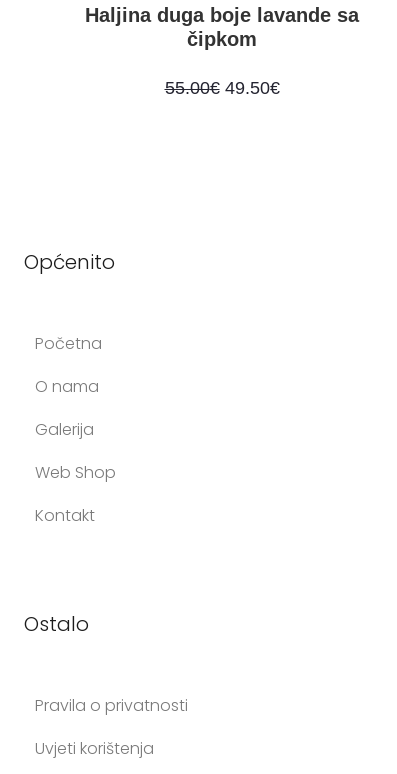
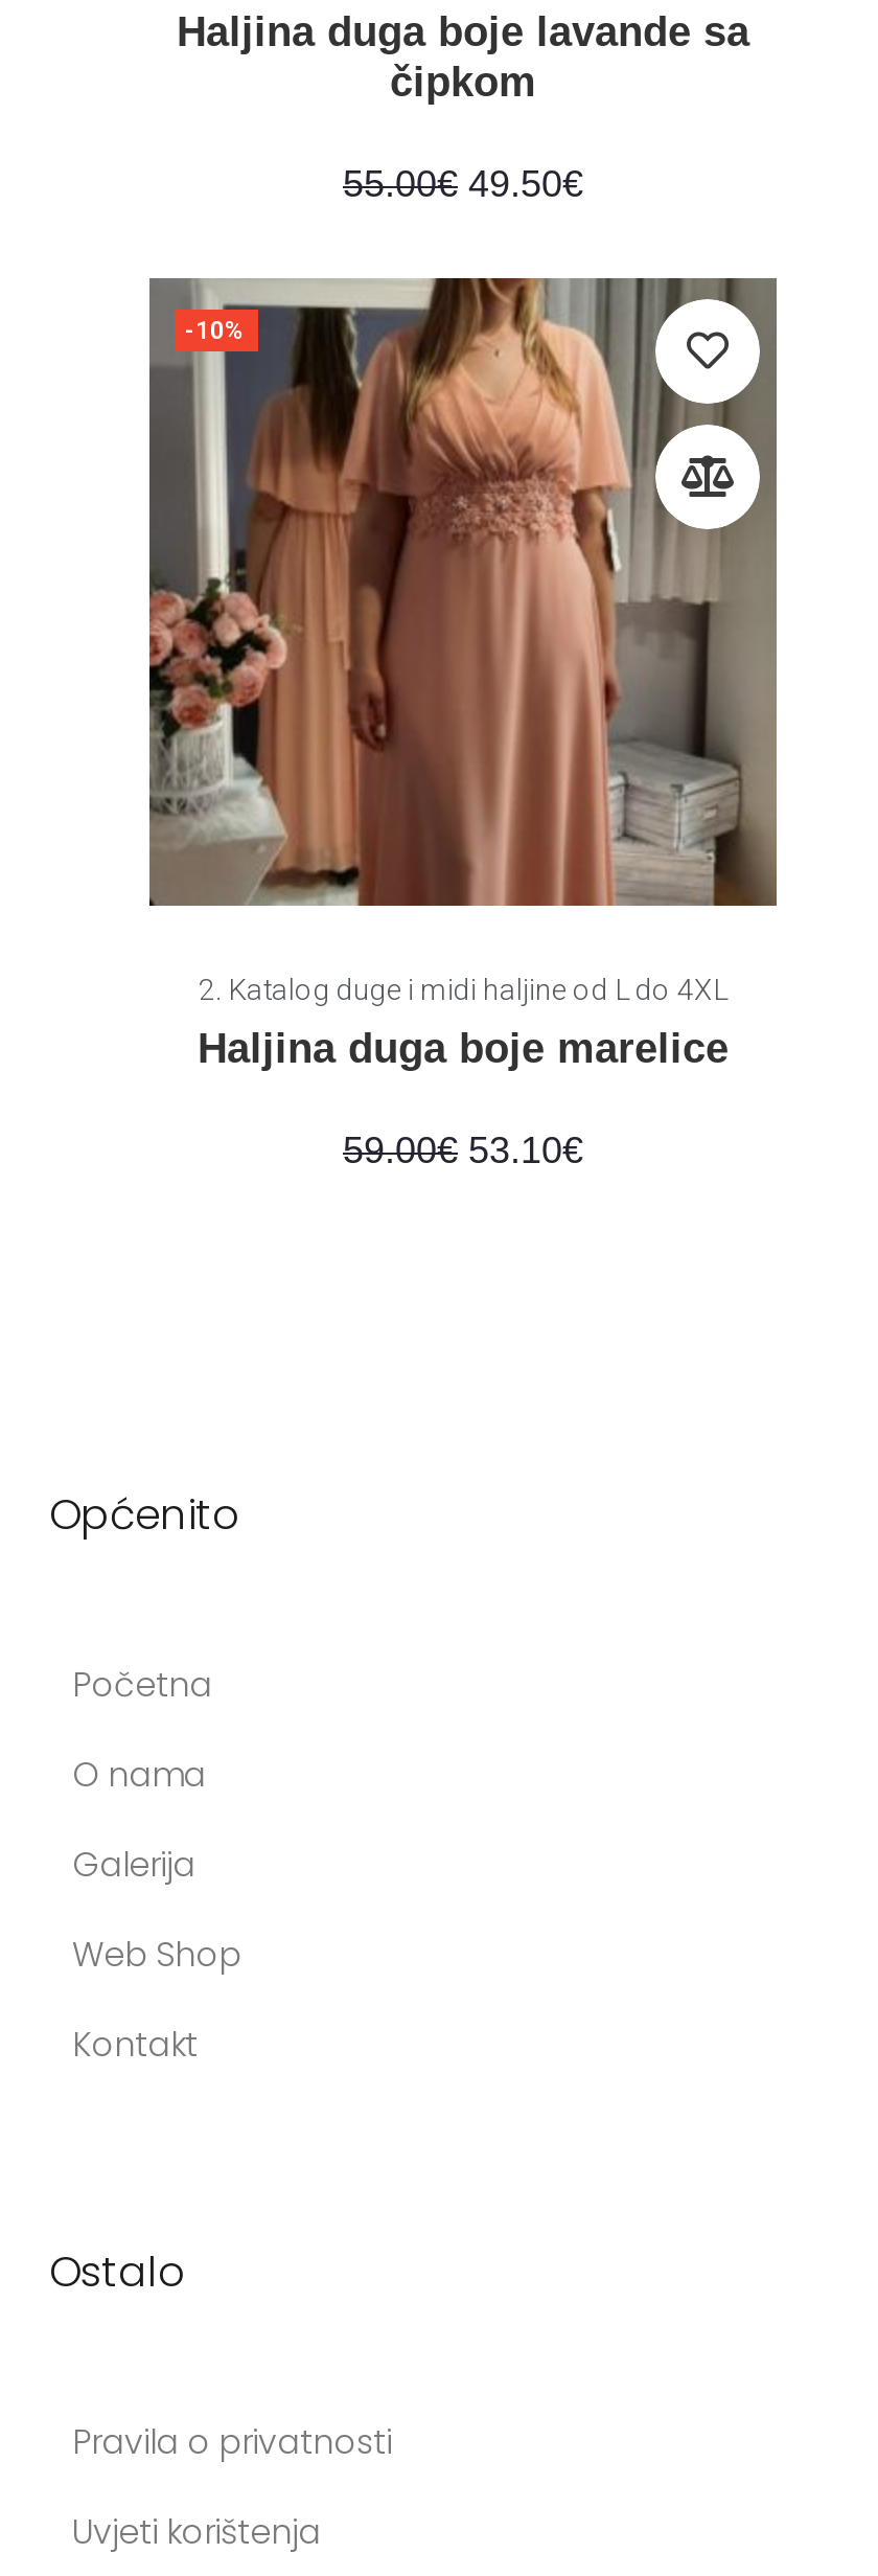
+ [image]
+ -10%

+ 2. Katalog duge i midi haljine od L do 4XL
+ Haljina duga boje marelice
+ 59.00€ 53.10€
